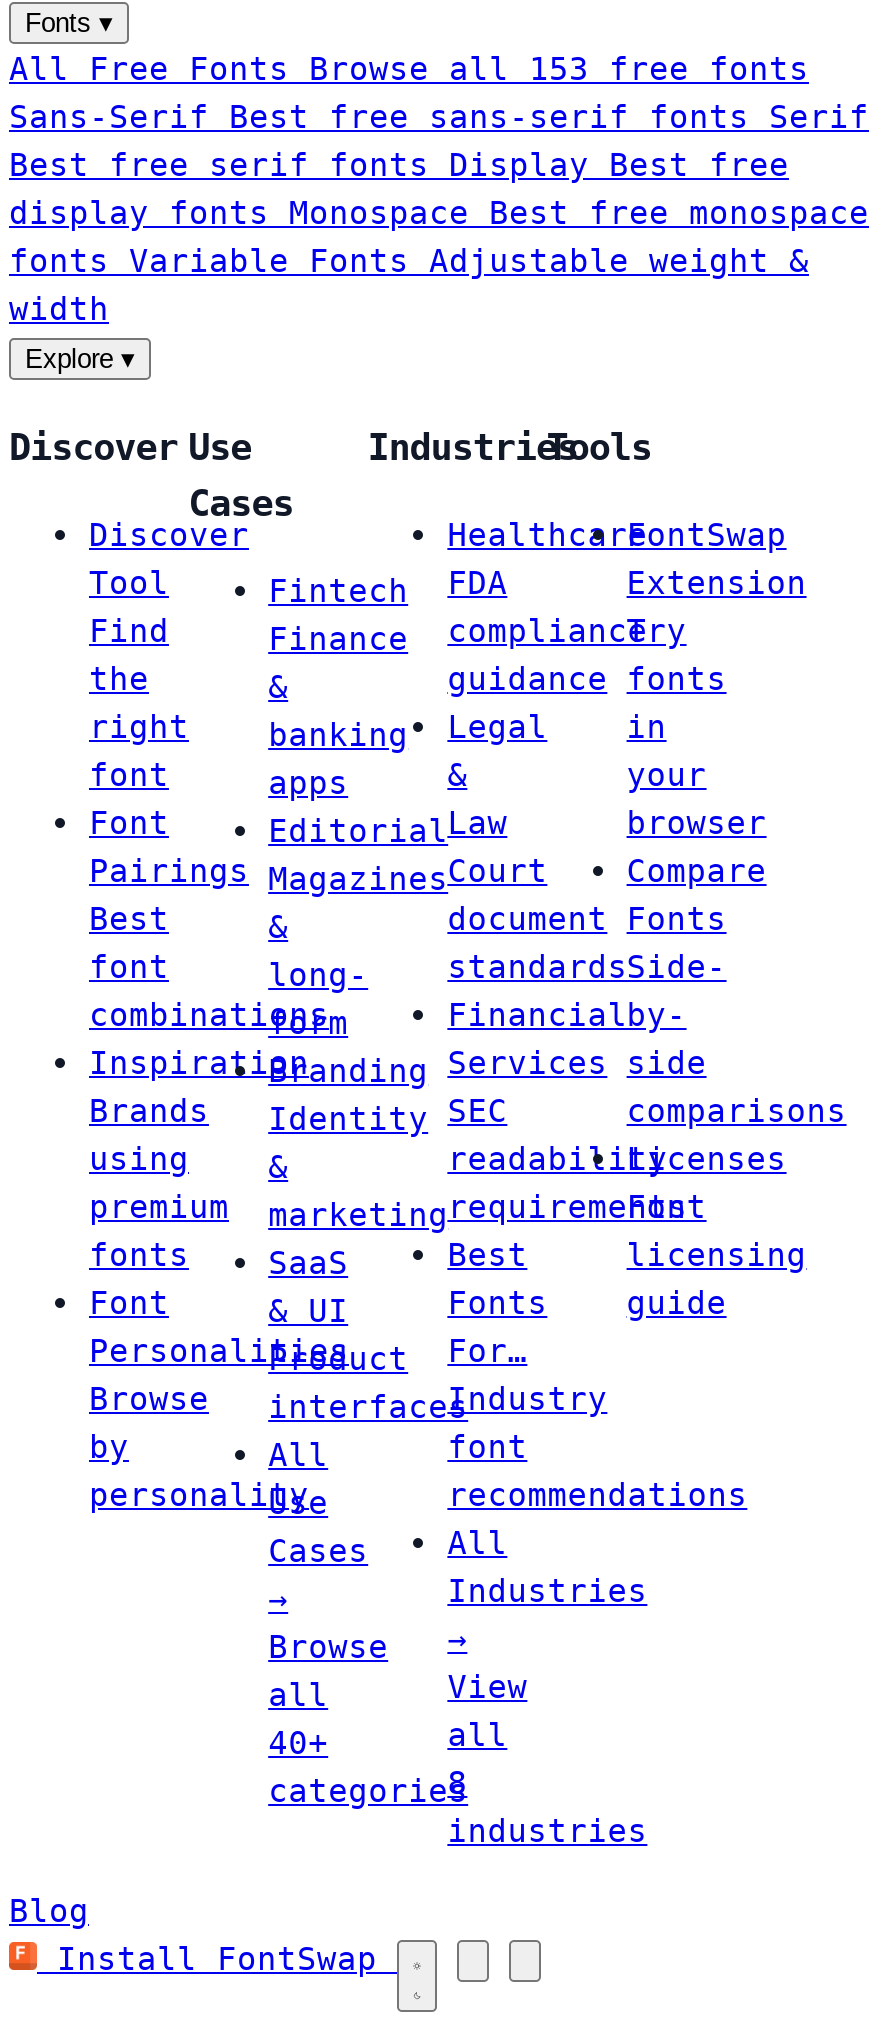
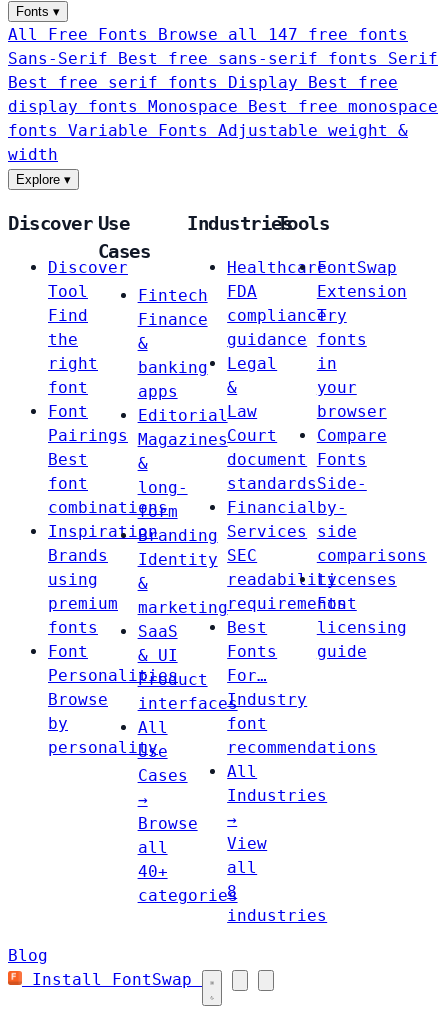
- All Free Fonts Browse all 153 free fonts
+ All Free Fonts Browse all 147 free fonts
